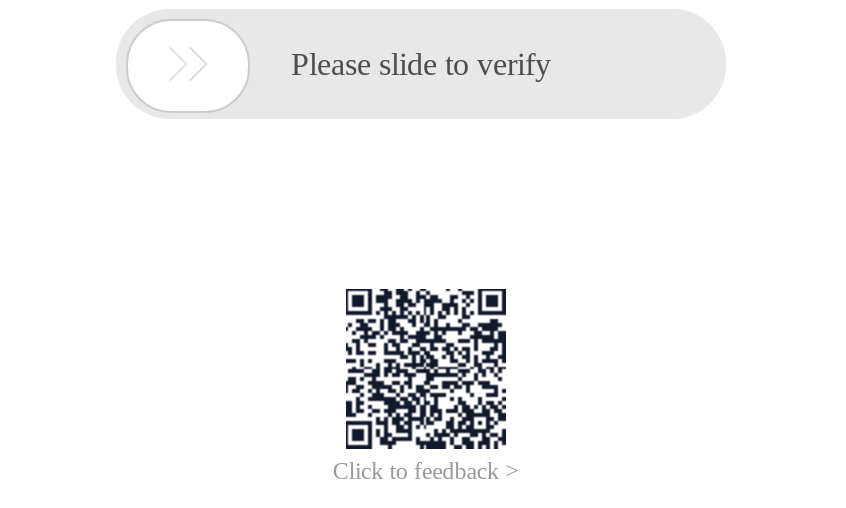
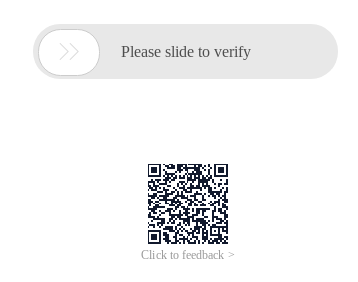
- [image]
+ [image]
